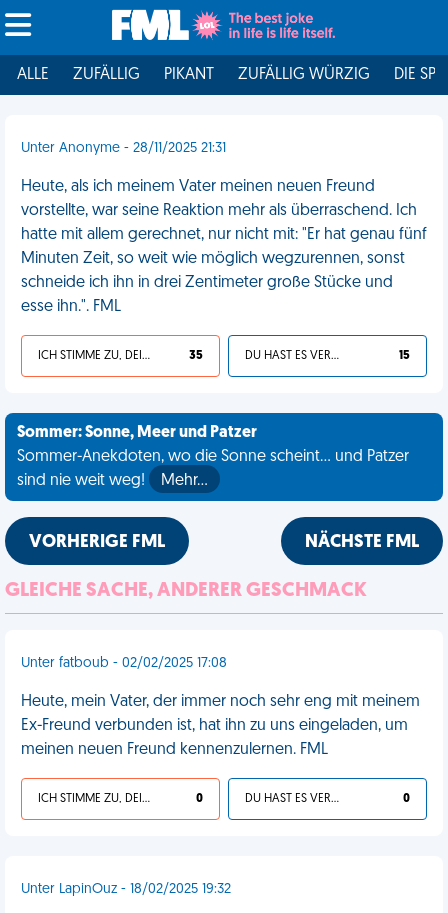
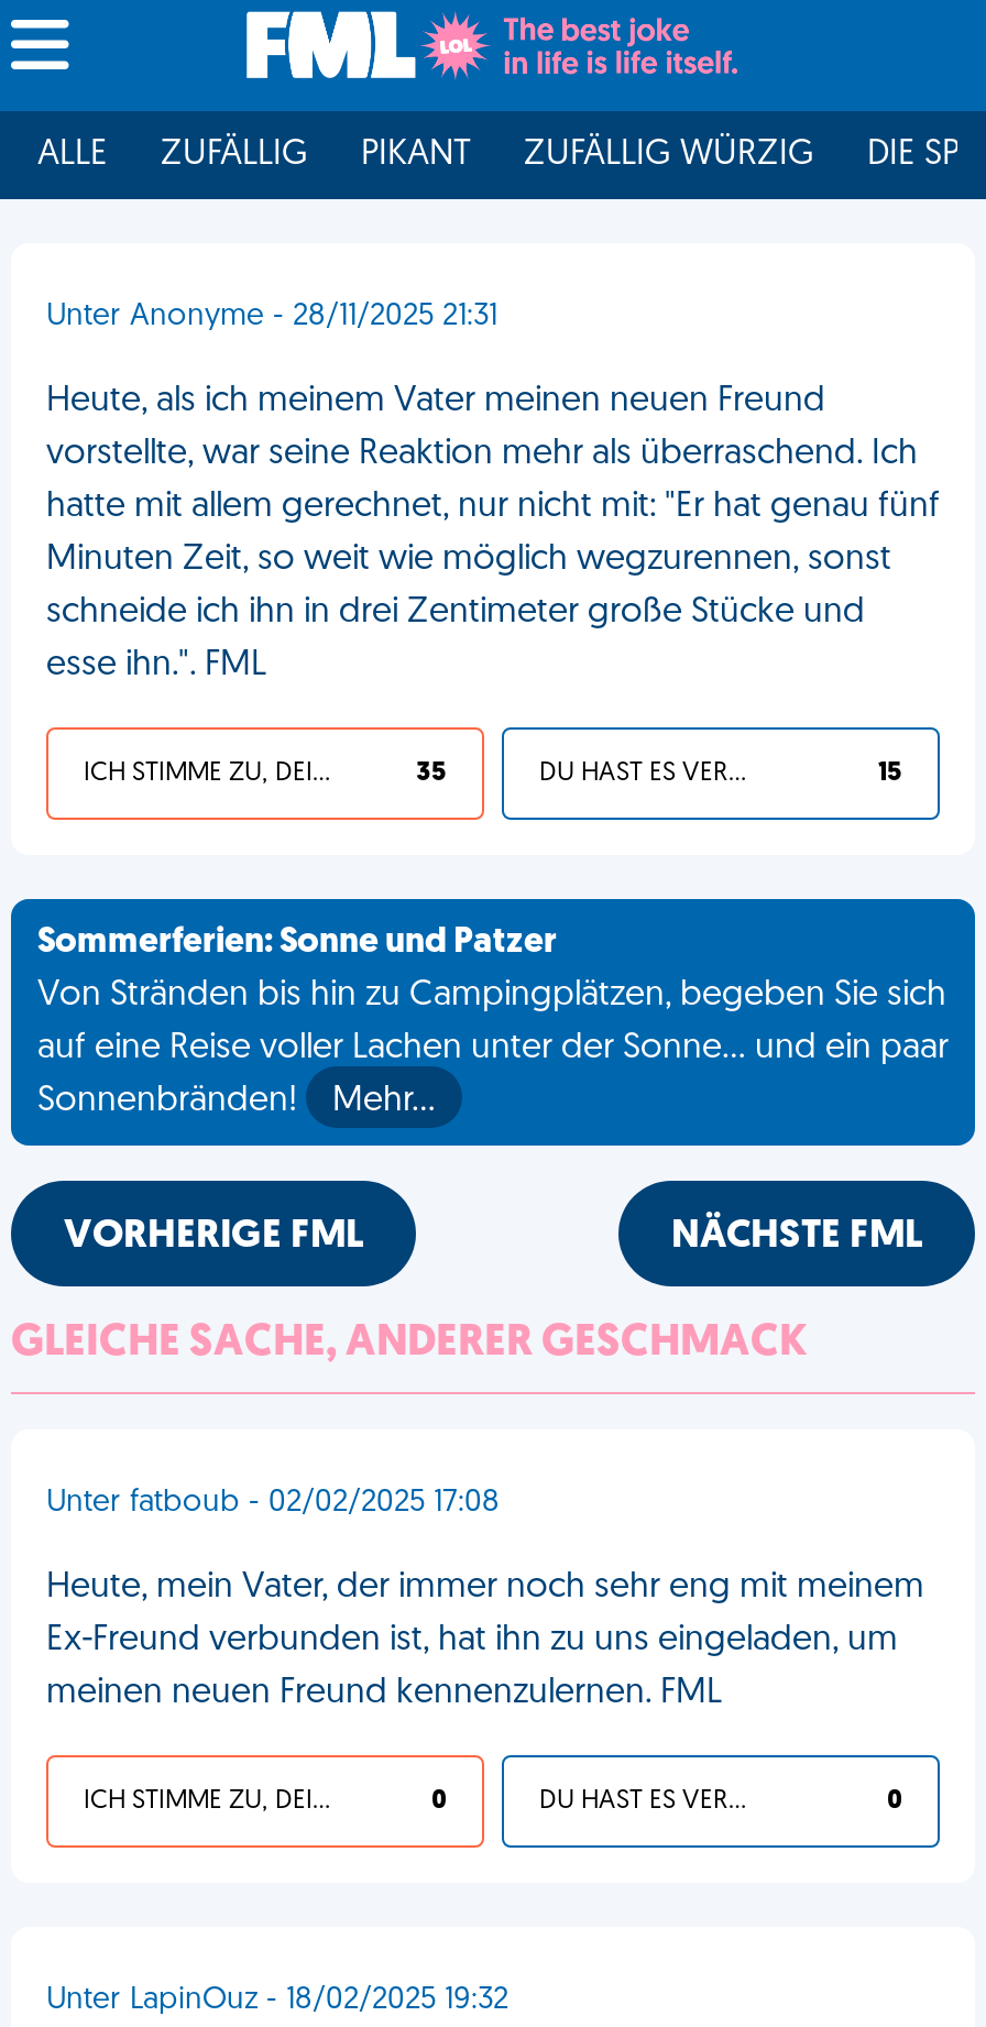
- Sommer: Sonne, Meer und Patzer
- Sommer-Anekdoten, wo die Sonne scheint... und Patzer
- sind nie weit weg!
+ Sommerferien: Sonne und Patzer
+ Von Stränden bis hin zu Campingplätzen, begeben Sie sich
+ auf eine Reise voller Lachen unter der Sonne... und ein paar
+ Sonnenbränden!
